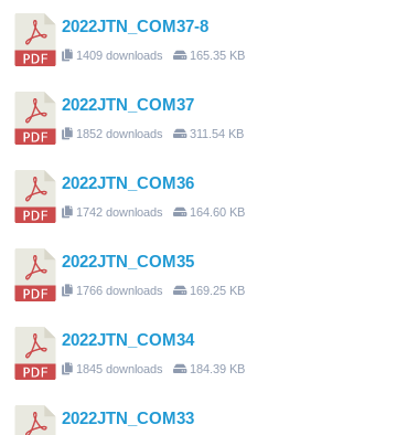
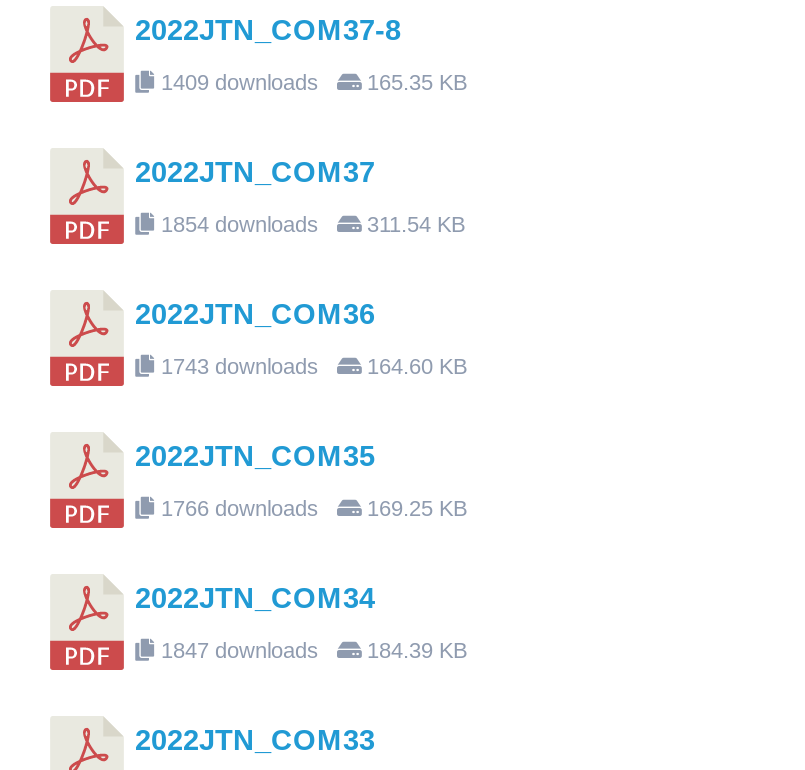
- 1852 downloads 311.54 KB
+ 1854 downloads 311.54 KB

- 1742 downloads 164.60 KB
+ 1743 downloads 164.60 KB

- 1845 downloads 184.39 KB
+ 1847 downloads 184.39 KB
